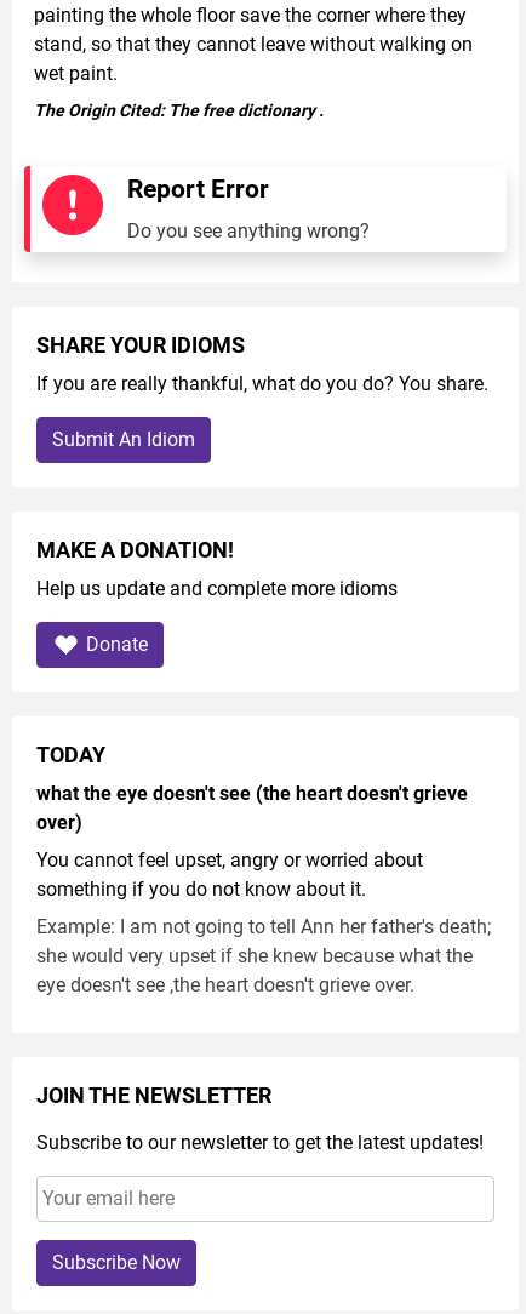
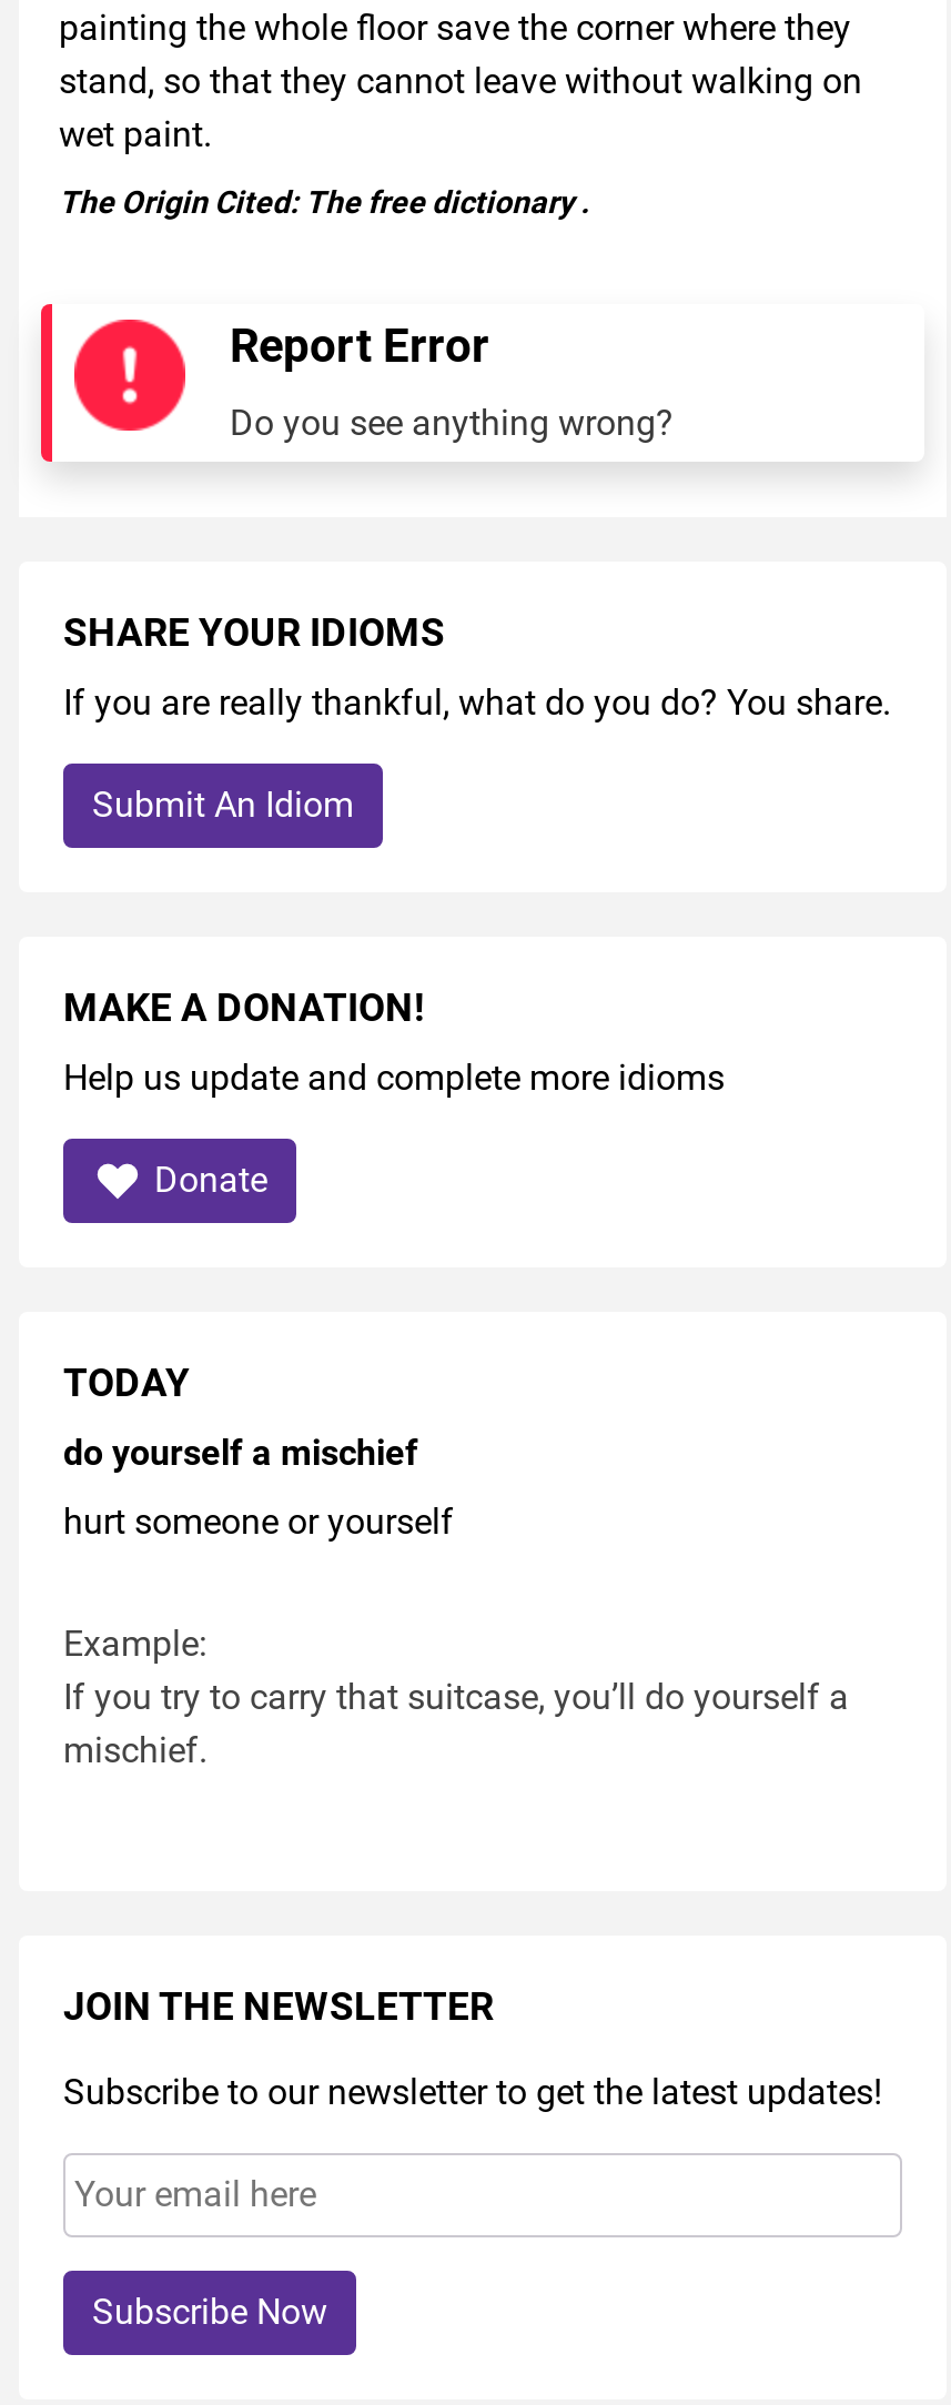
- what the eye doesn't see (the heart doesn't grieve
- over)
+ do yourself a mischief

- You cannot feel upset, angry or worried about
- something if you do not know about it.
+ hurt someone or yourself

- Example: I am not going to tell Ann her father's death;
- she would very upset if she knew because what the
- eye doesn't see ,the heart doesn't grieve over.
+ Example:
+ If you try to carry that suitcase, you’ll do yourself a
+ mischief.
